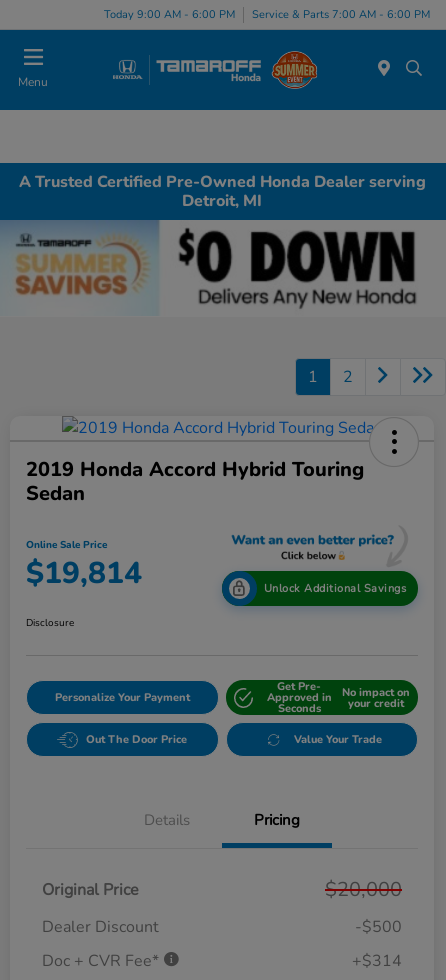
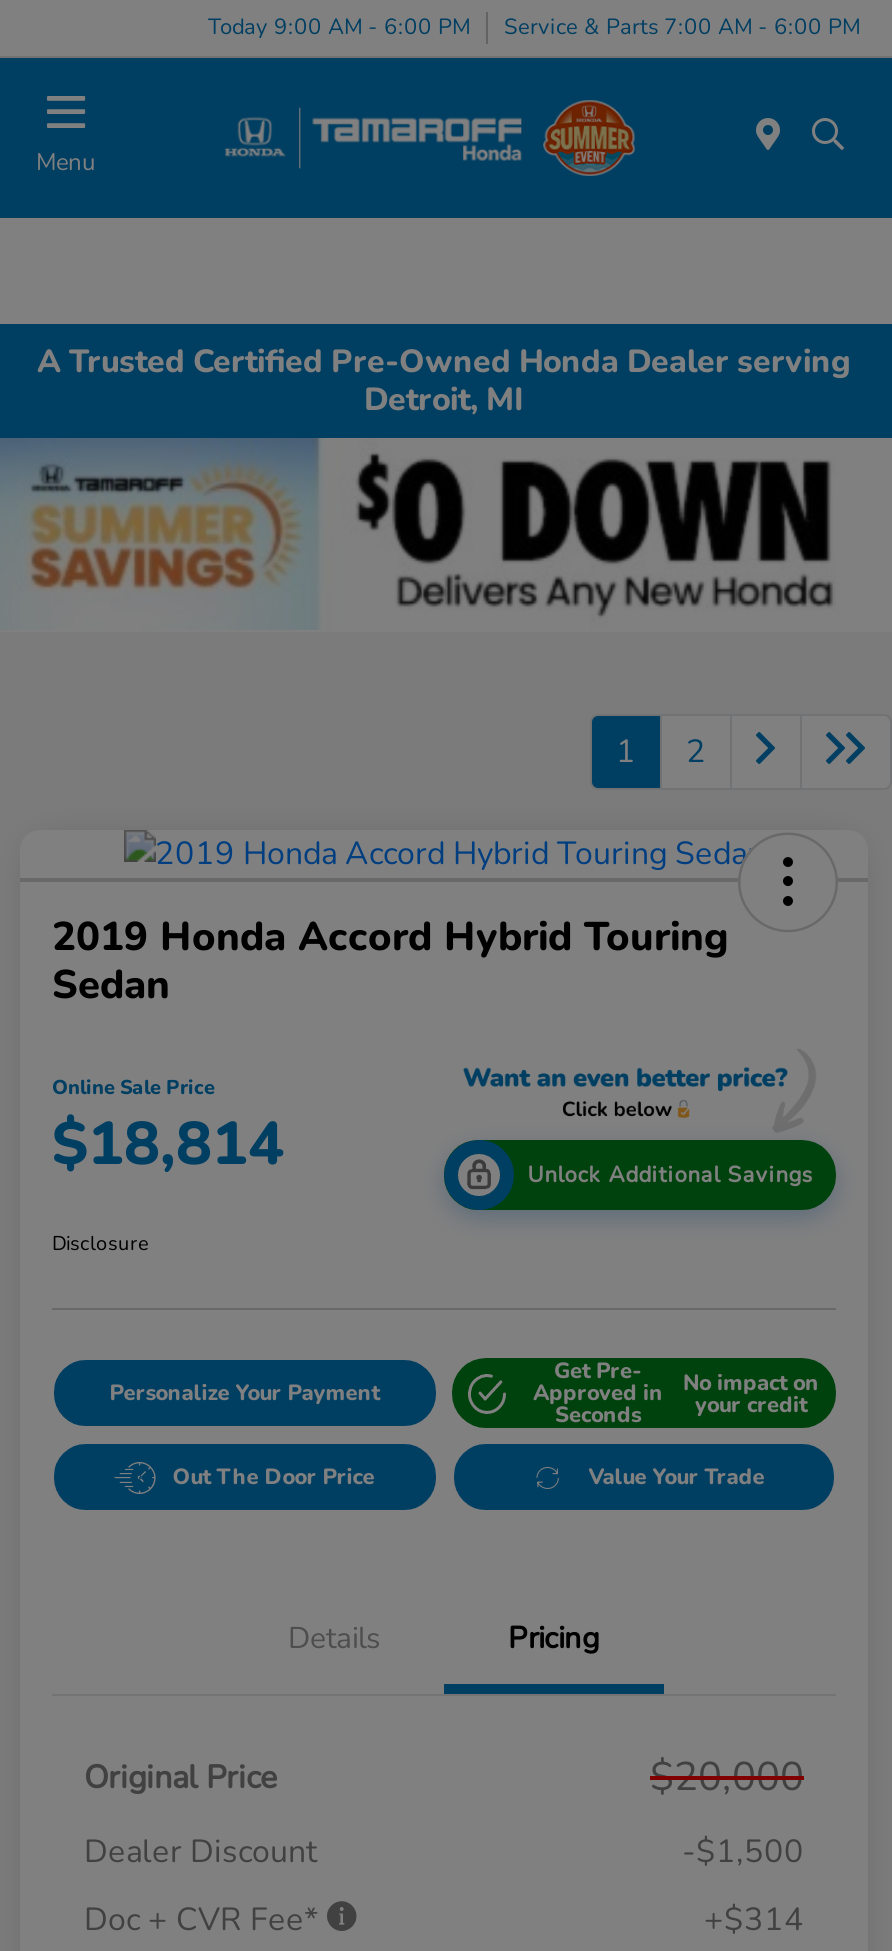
- $19,814
+ $18,814

- -$500
+ -$1,500
